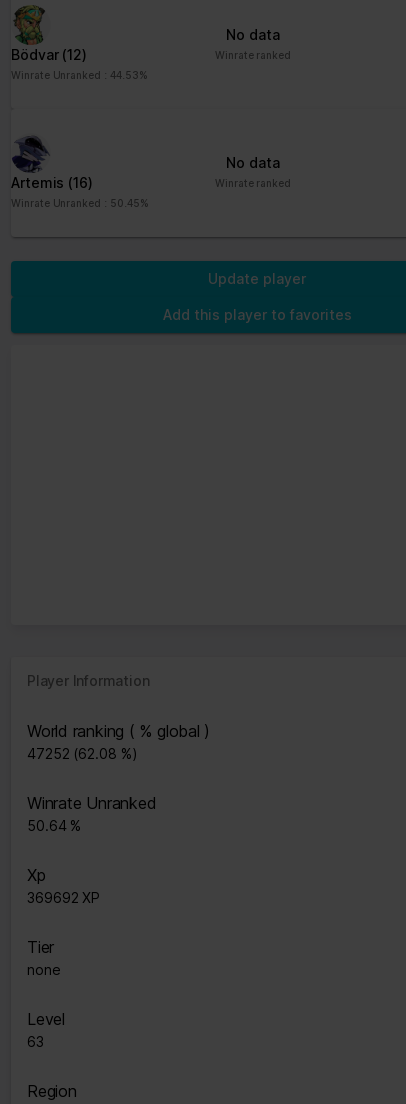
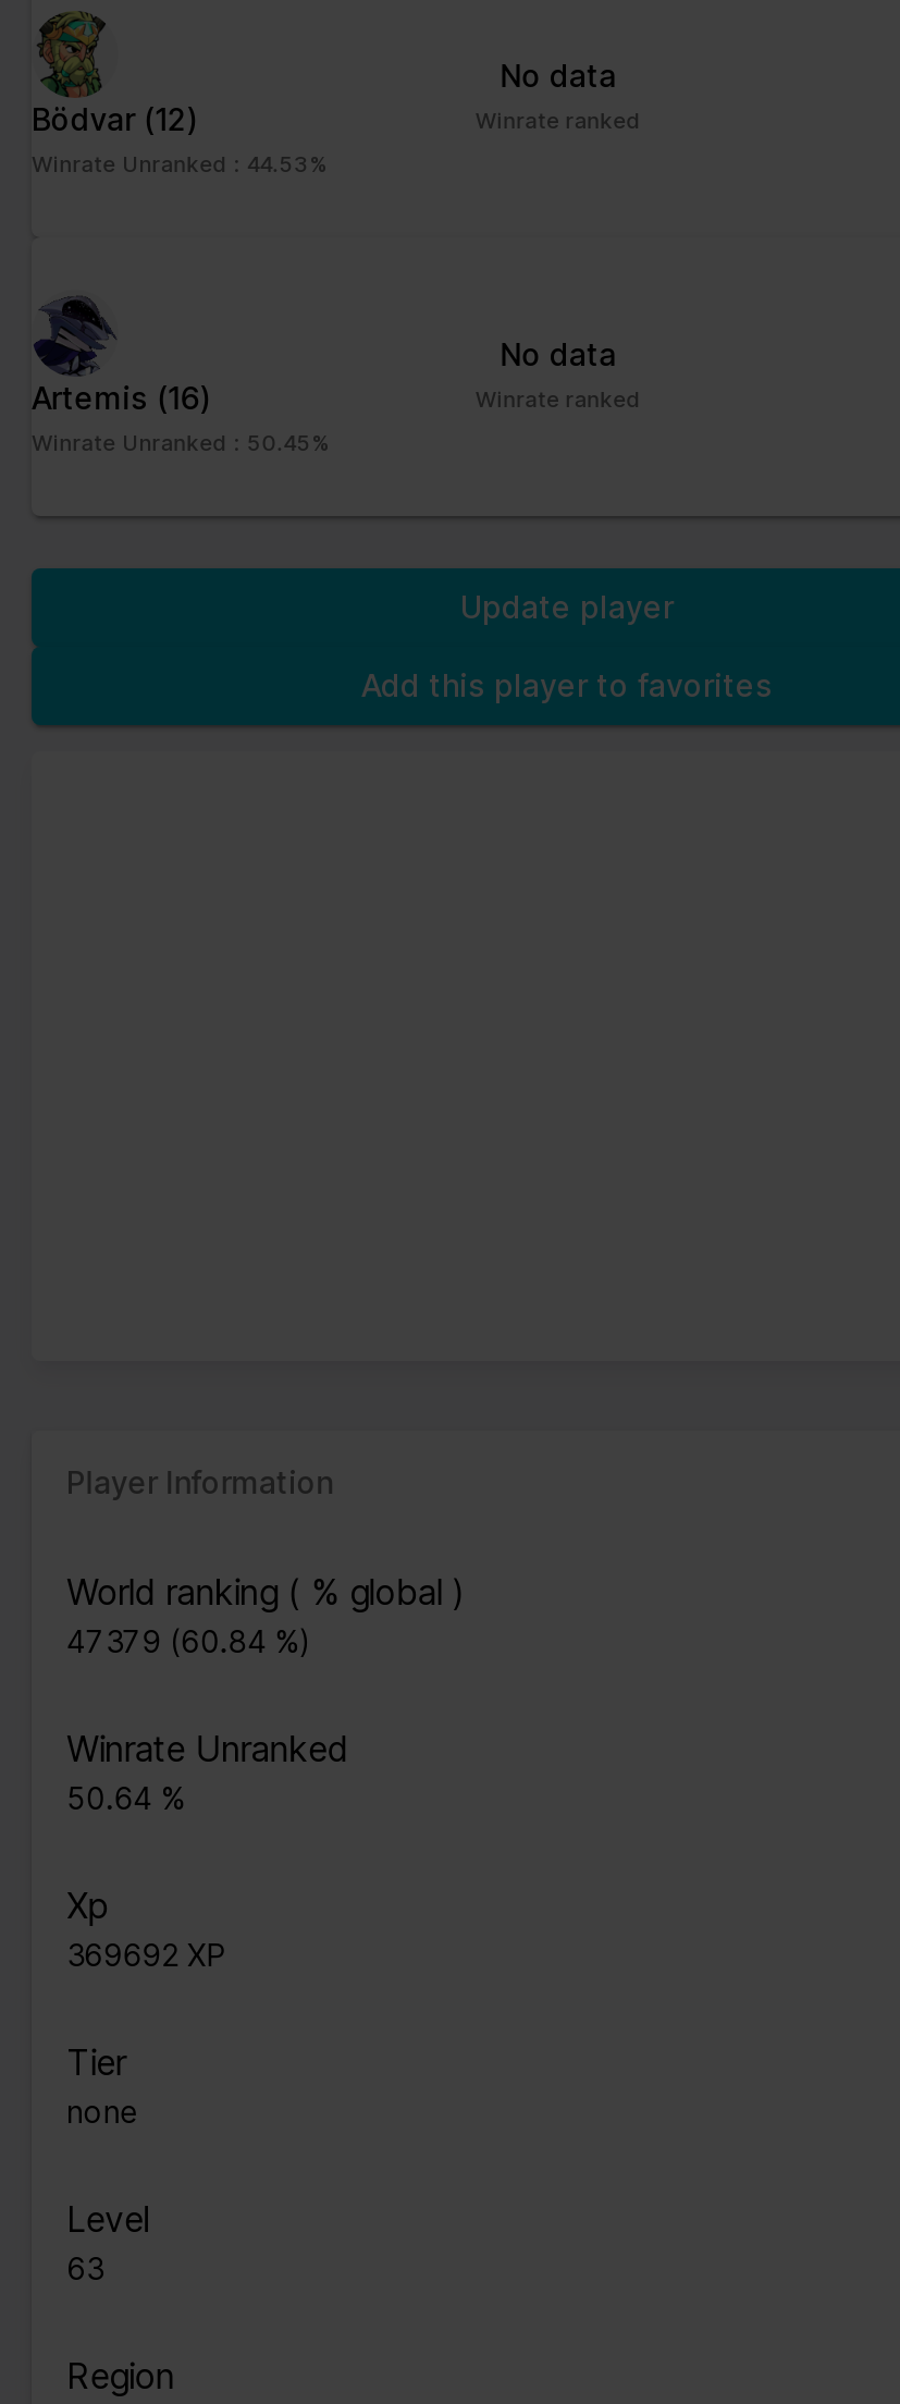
- 47252 (62.08 %)
+ 47379 (60.84 %)
